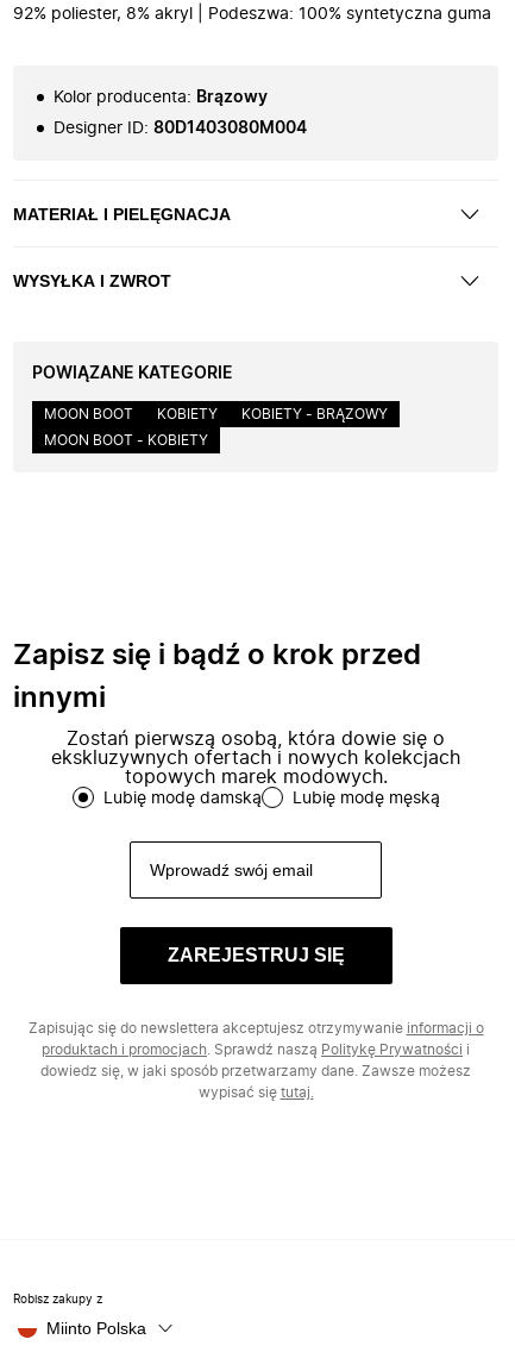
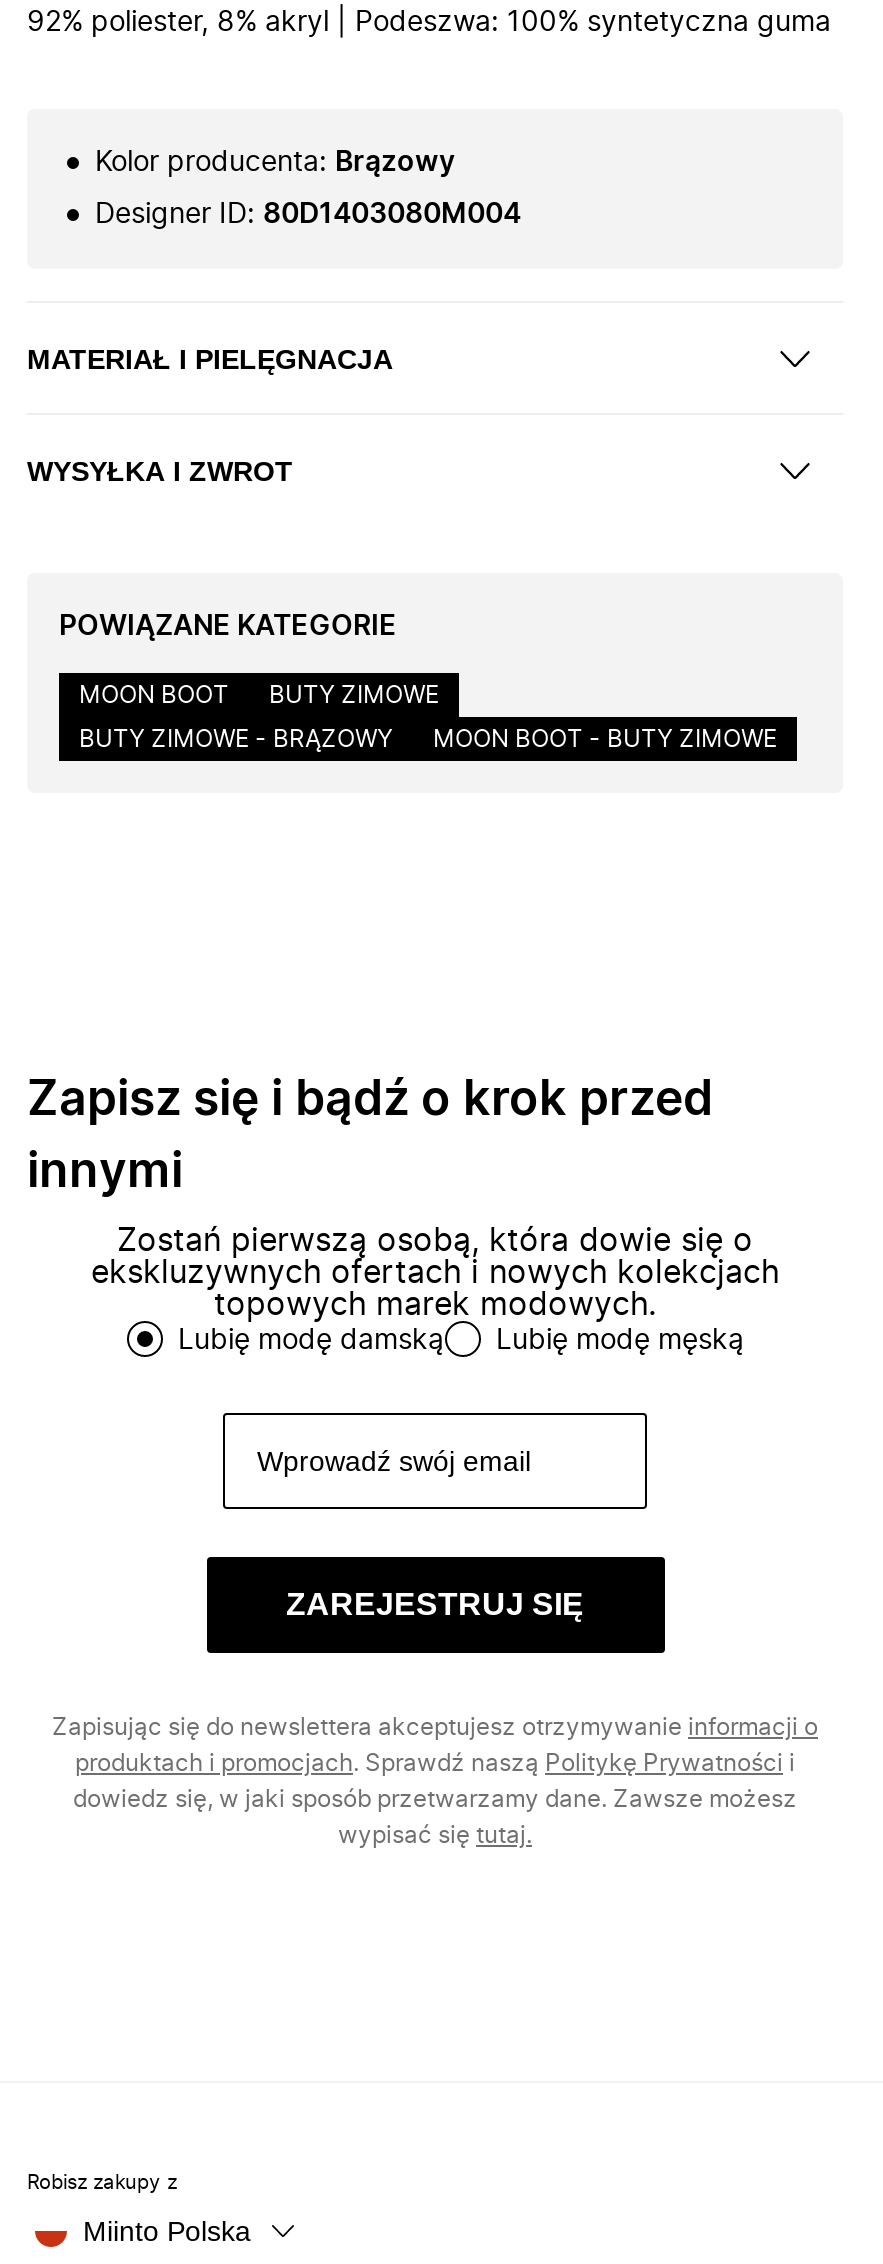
- KOBIETY
- KOBIETY - BRĄZOWY
+ BUTY ZIMOWE

- MOON BOOT - KOBIETY
+ BUTY ZIMOWE - BRĄZOWY
+ MOON BOOT - BUTY ZIMOWE
